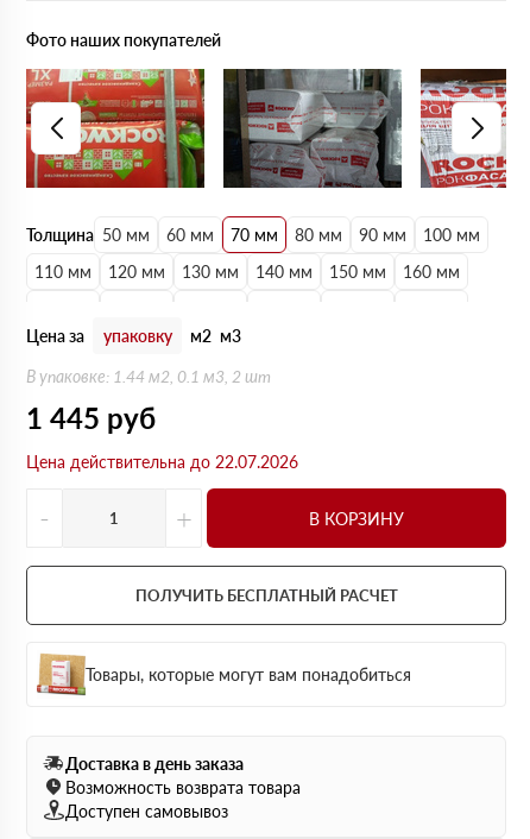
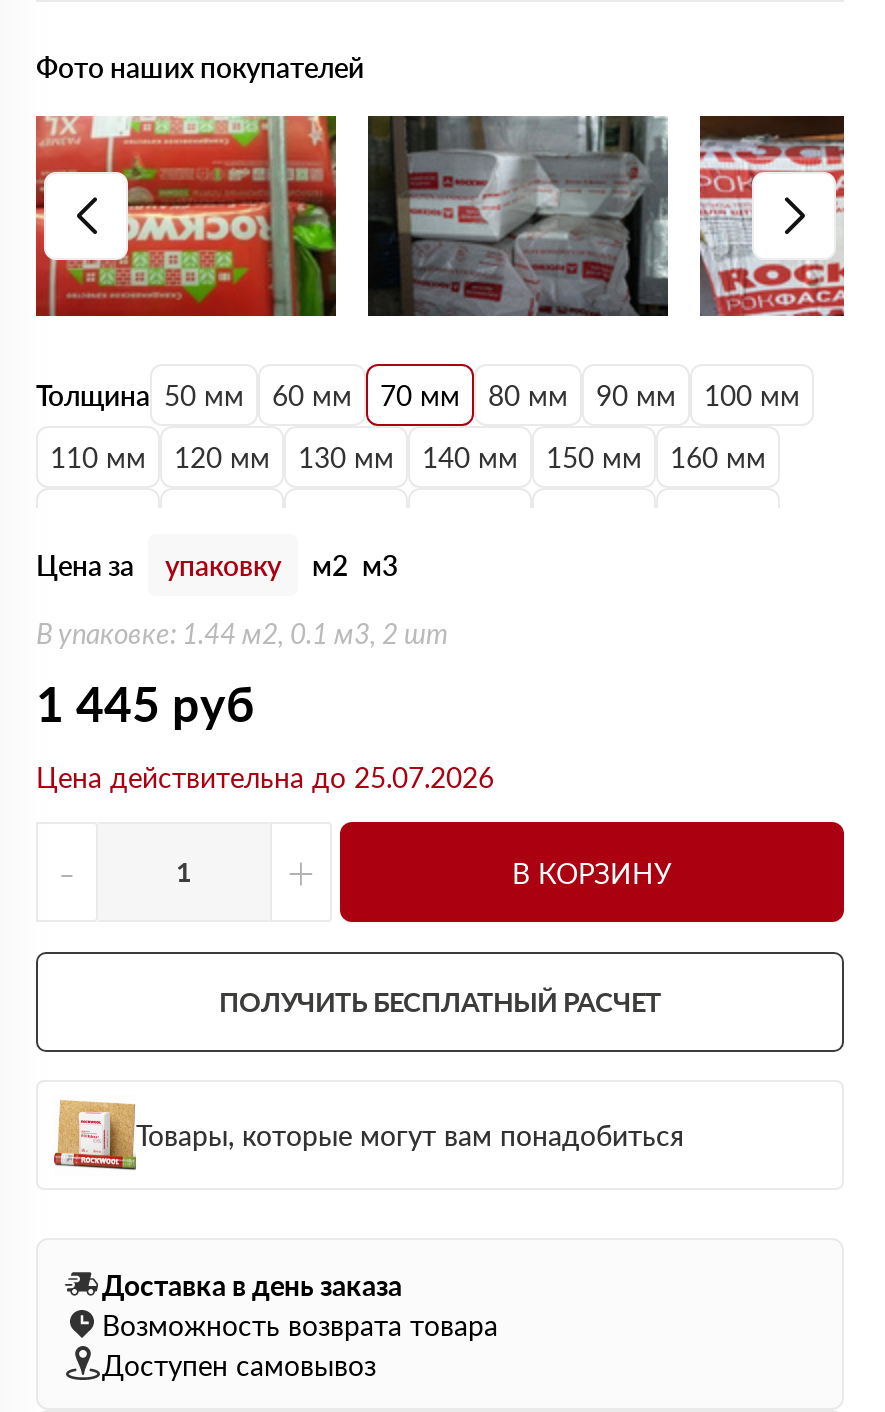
- Цена действительна до 22.07.2026
+ Цена действительна до 25.07.2026
